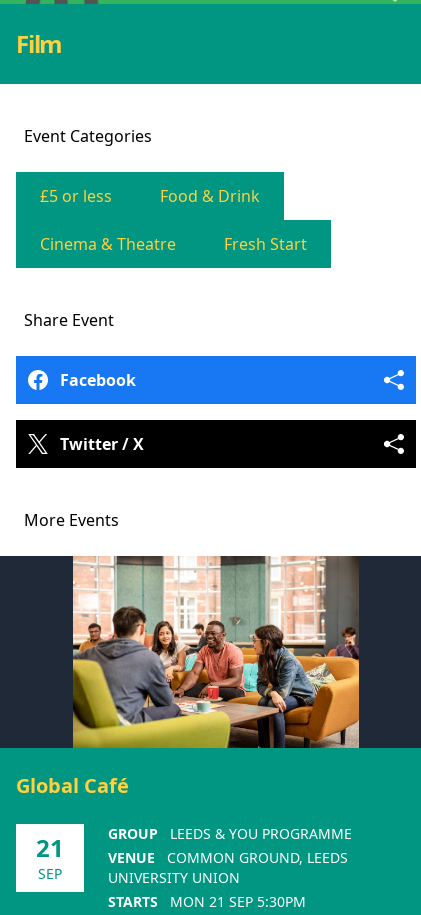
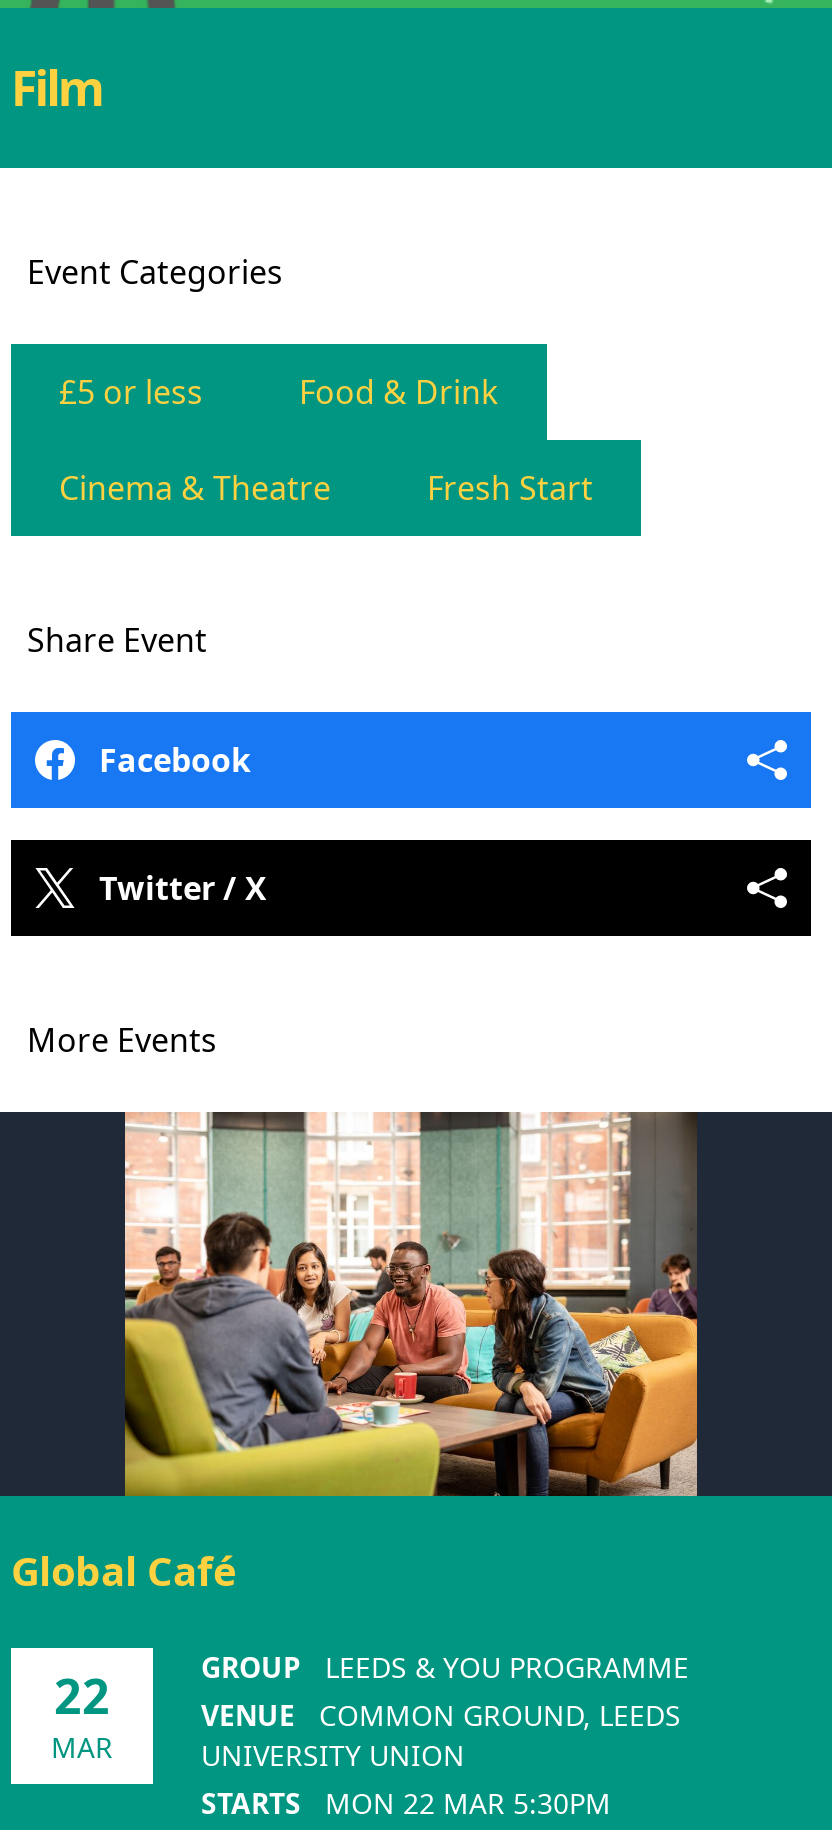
- 21
- SEP
+ 22
+ MAR

- STARTS MON 21 SEP 5:30PM
+ STARTS MON 22 MAR 5:30PM
